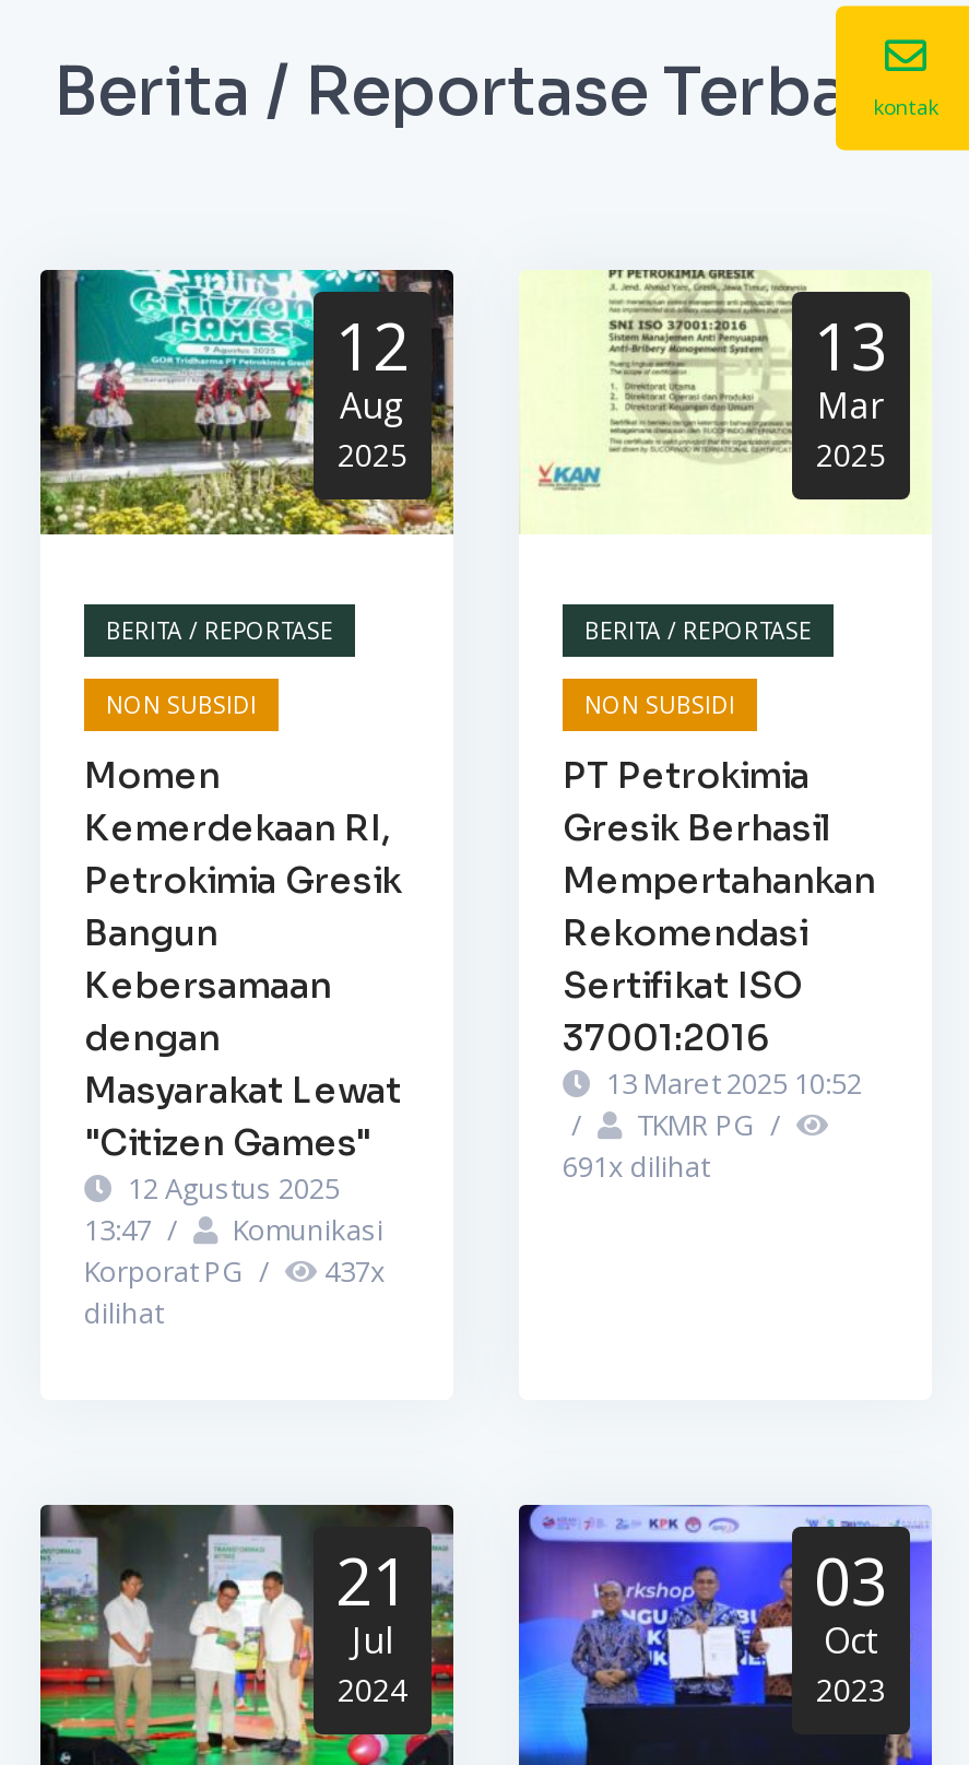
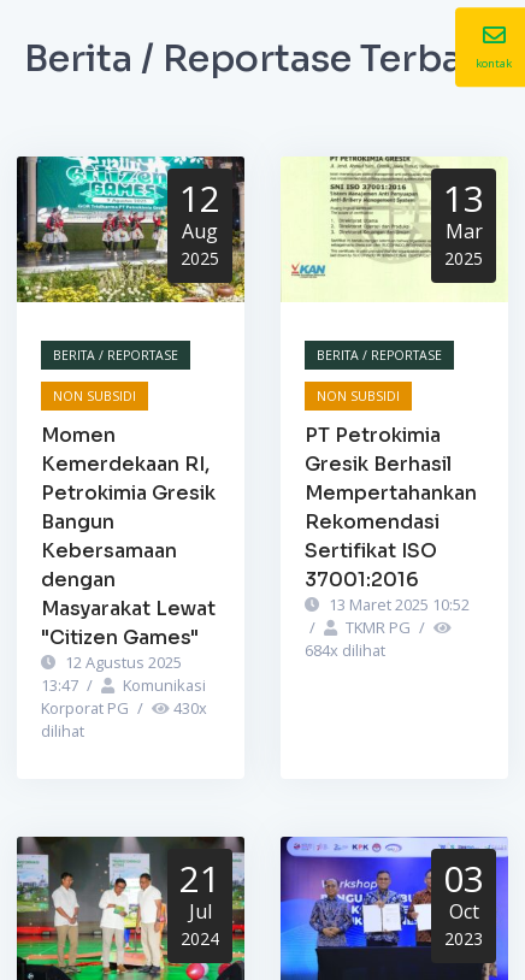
- 691x dilihat
+ 684x dilihat

- Korporat PG / 437x
+ Korporat PG / 430x
